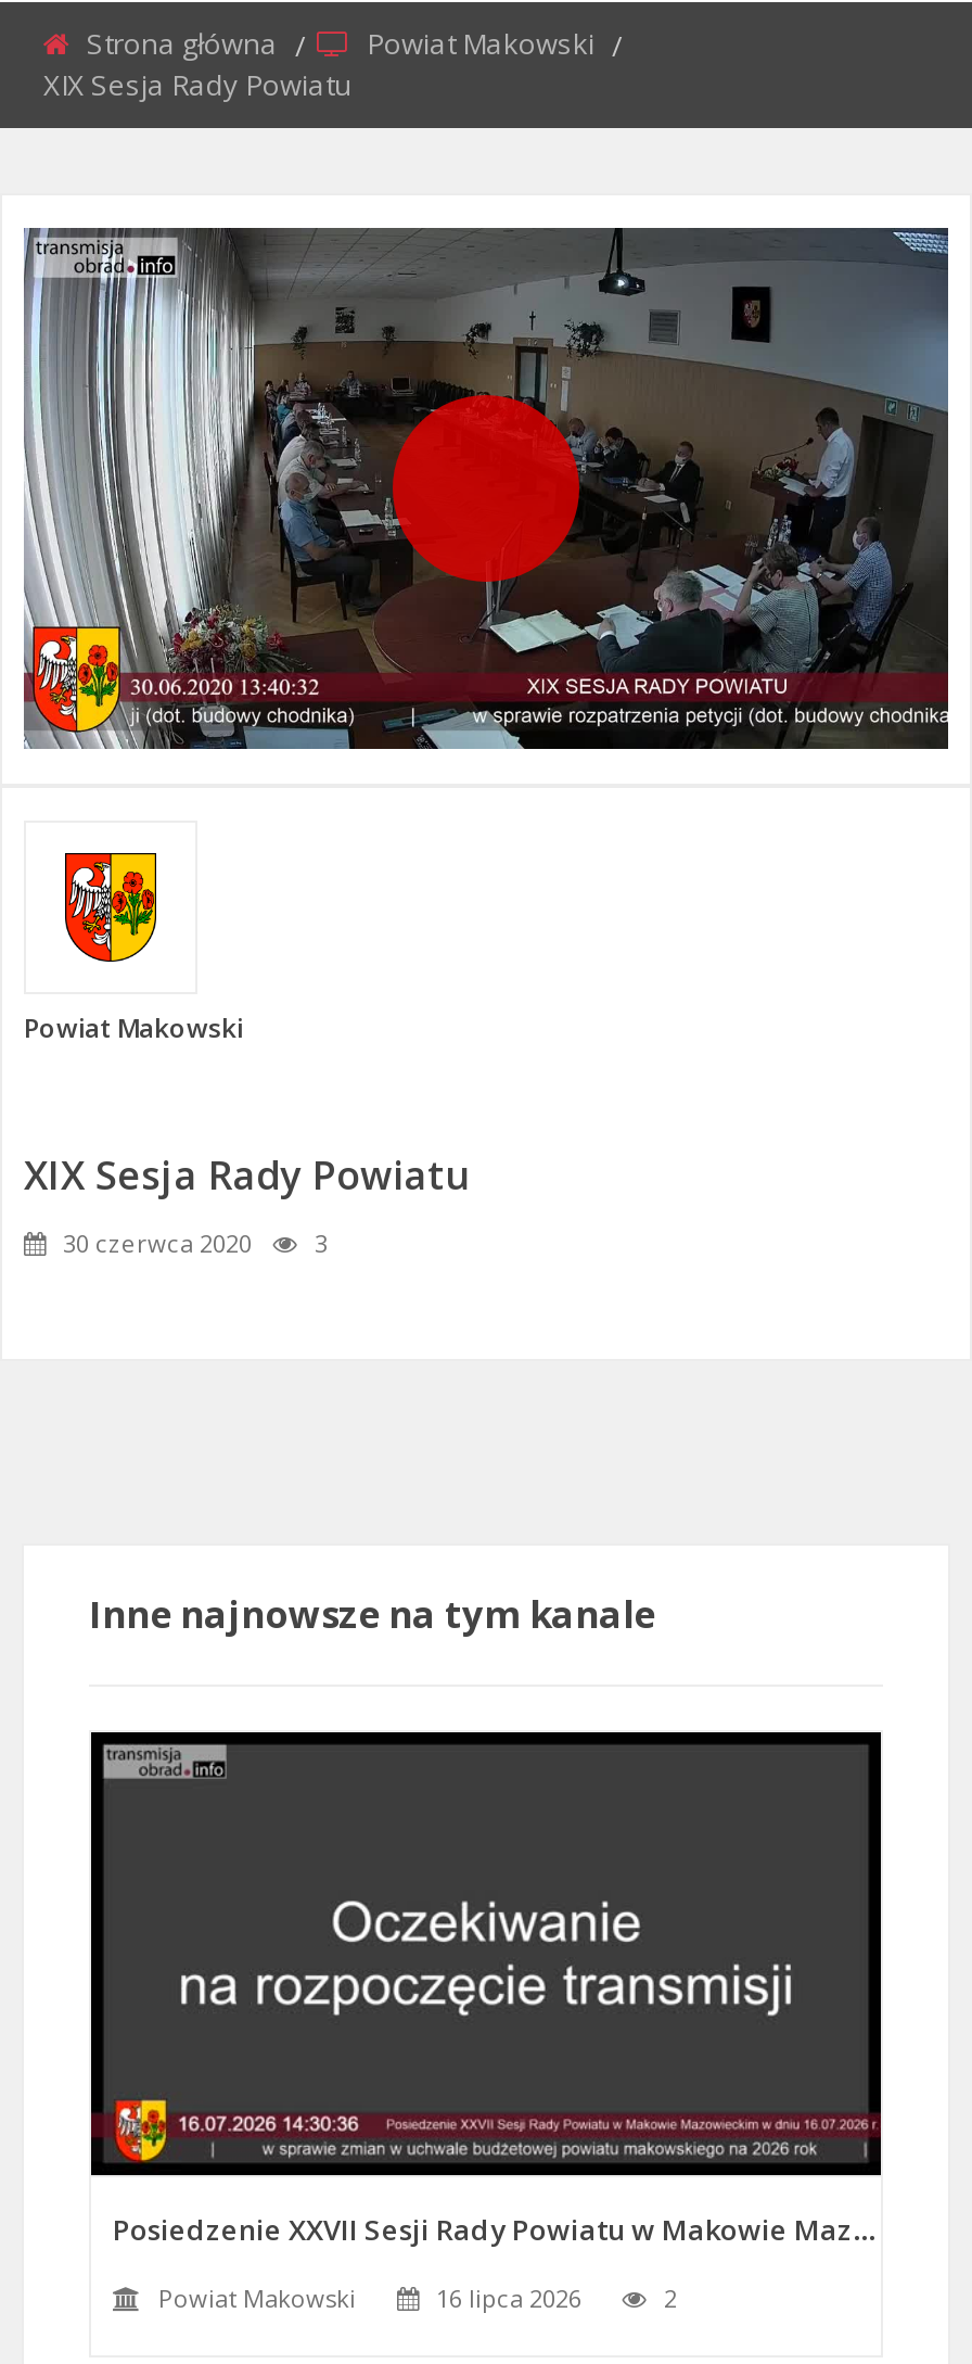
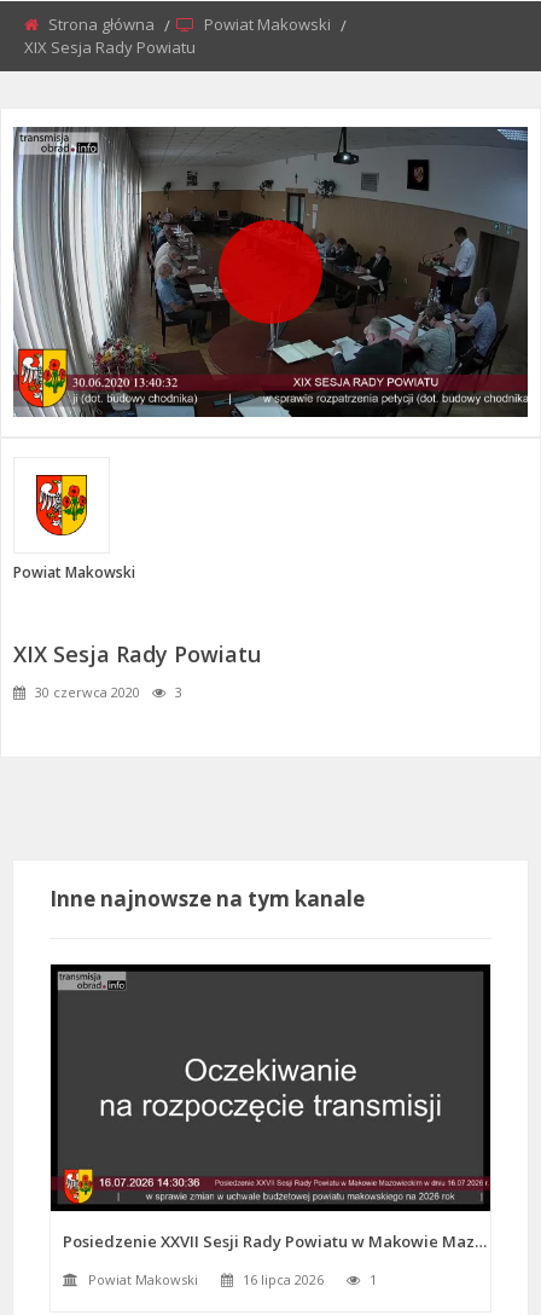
- 2
+ 1
